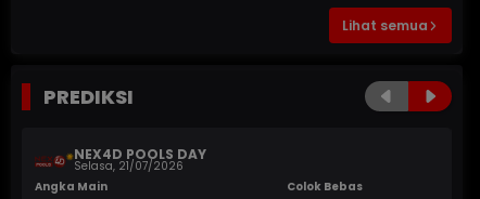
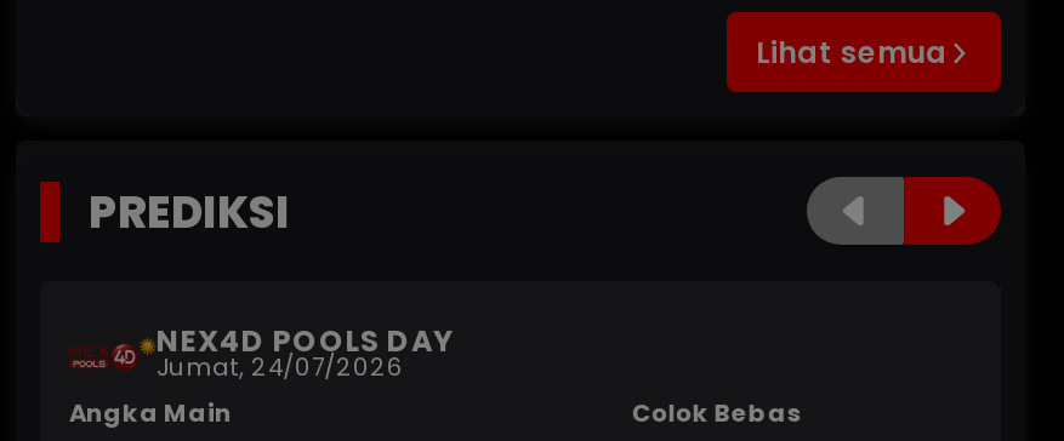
- Selasa, 21/07/2026
+ Jumat, 24/07/2026
